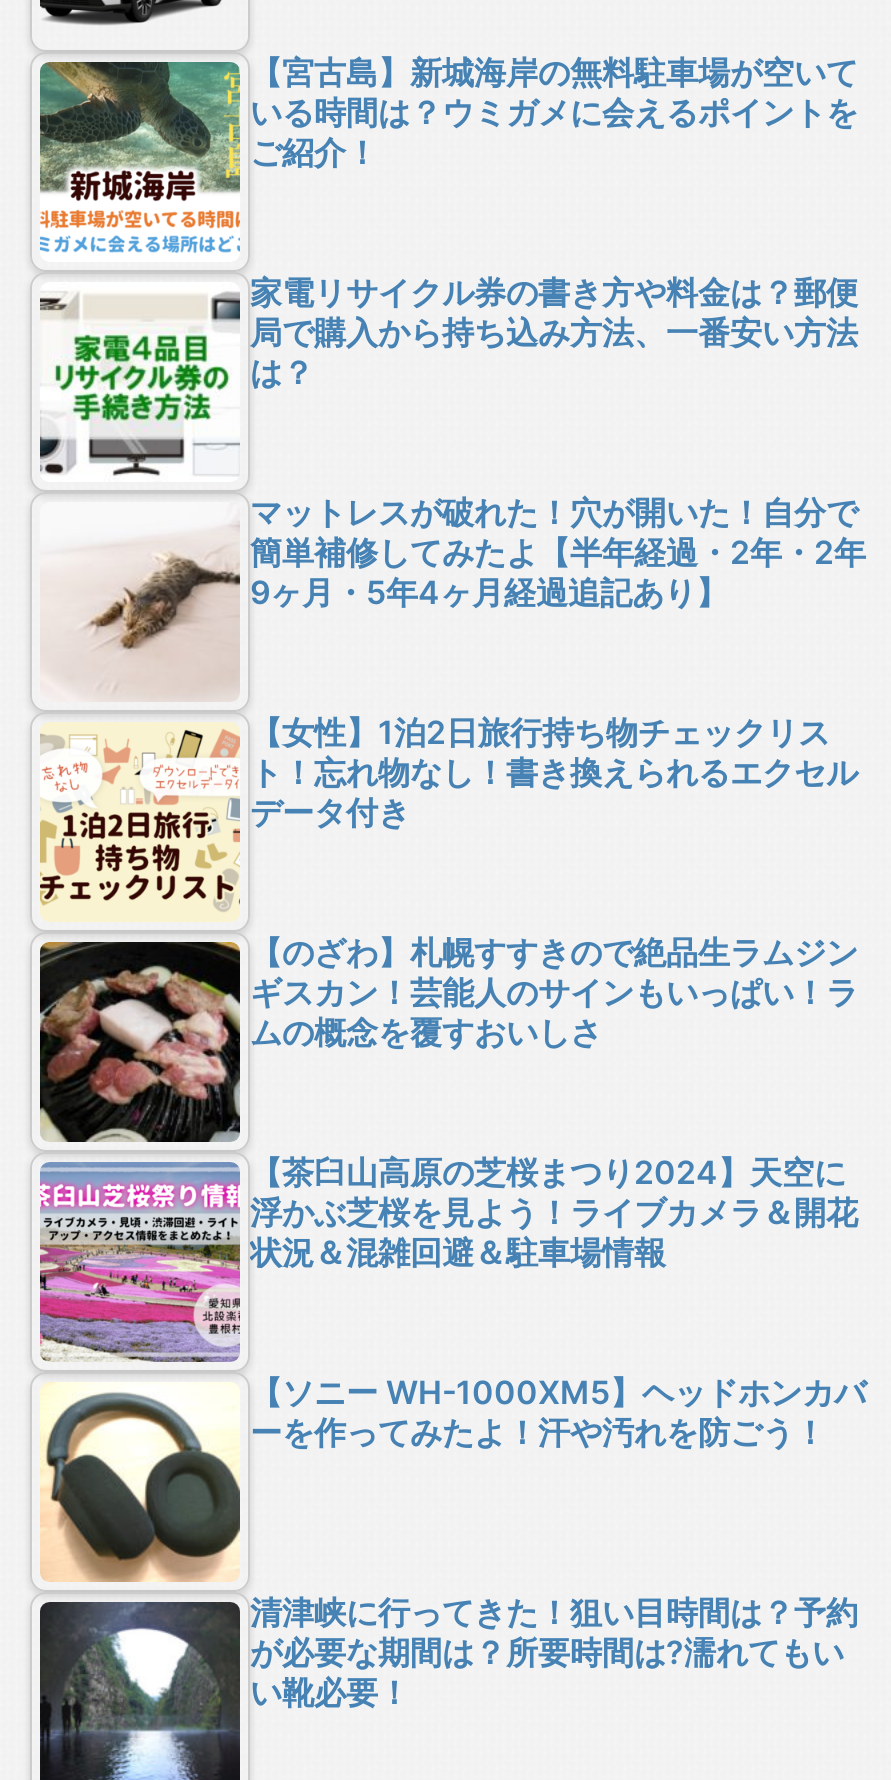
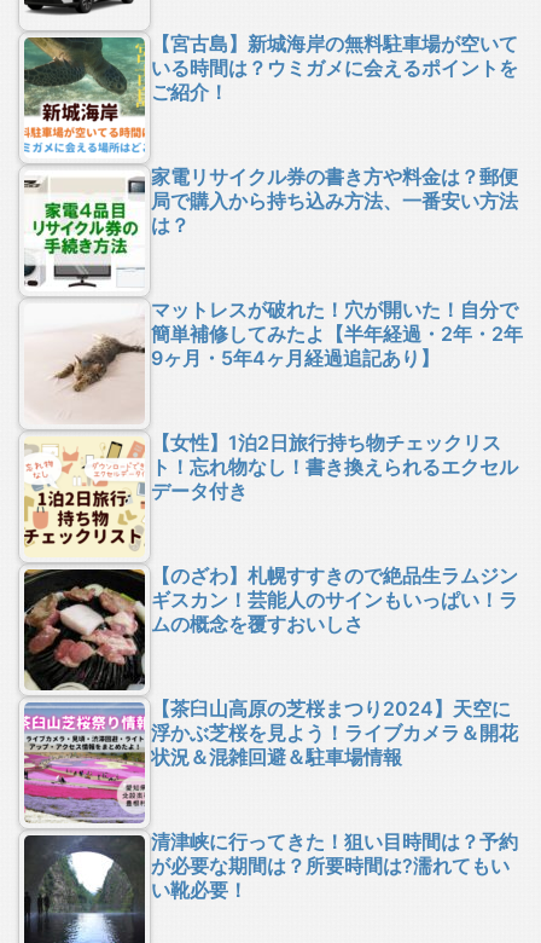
- [image]
- 【ソニー WH-1000XM5】ヘッドホンカバ
- ーを作ってみたよ！汗や汚れを防ごう！
